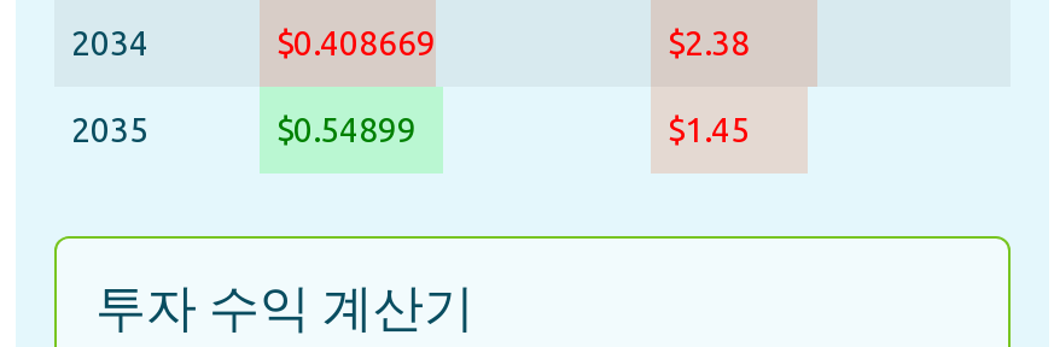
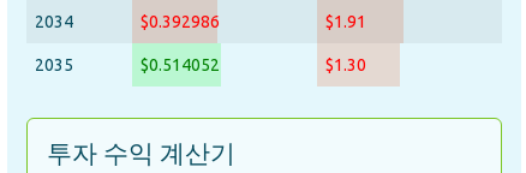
- $0.408669
+ $0.392986

- $2.38
+ $1.91

- $0.54899
+ $0.514052

- $1.45
+ $1.30
